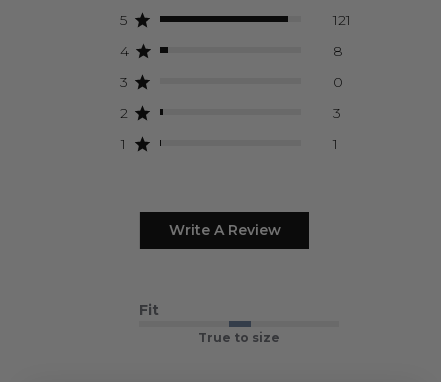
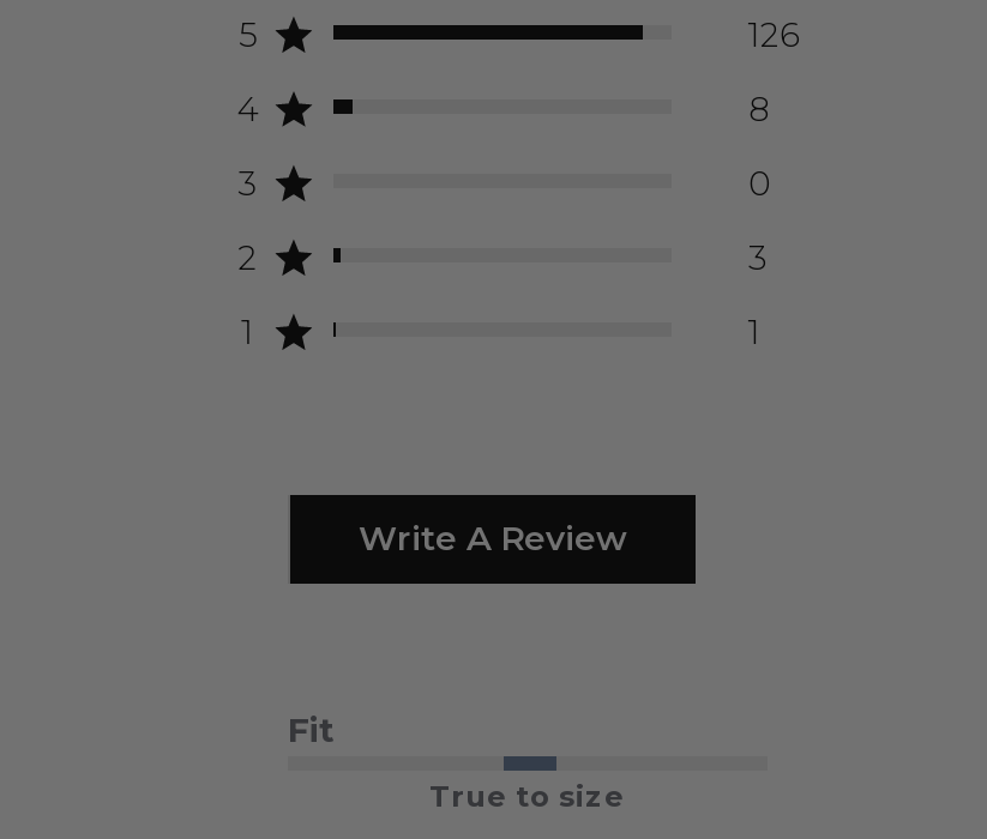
- 121
+ 126
